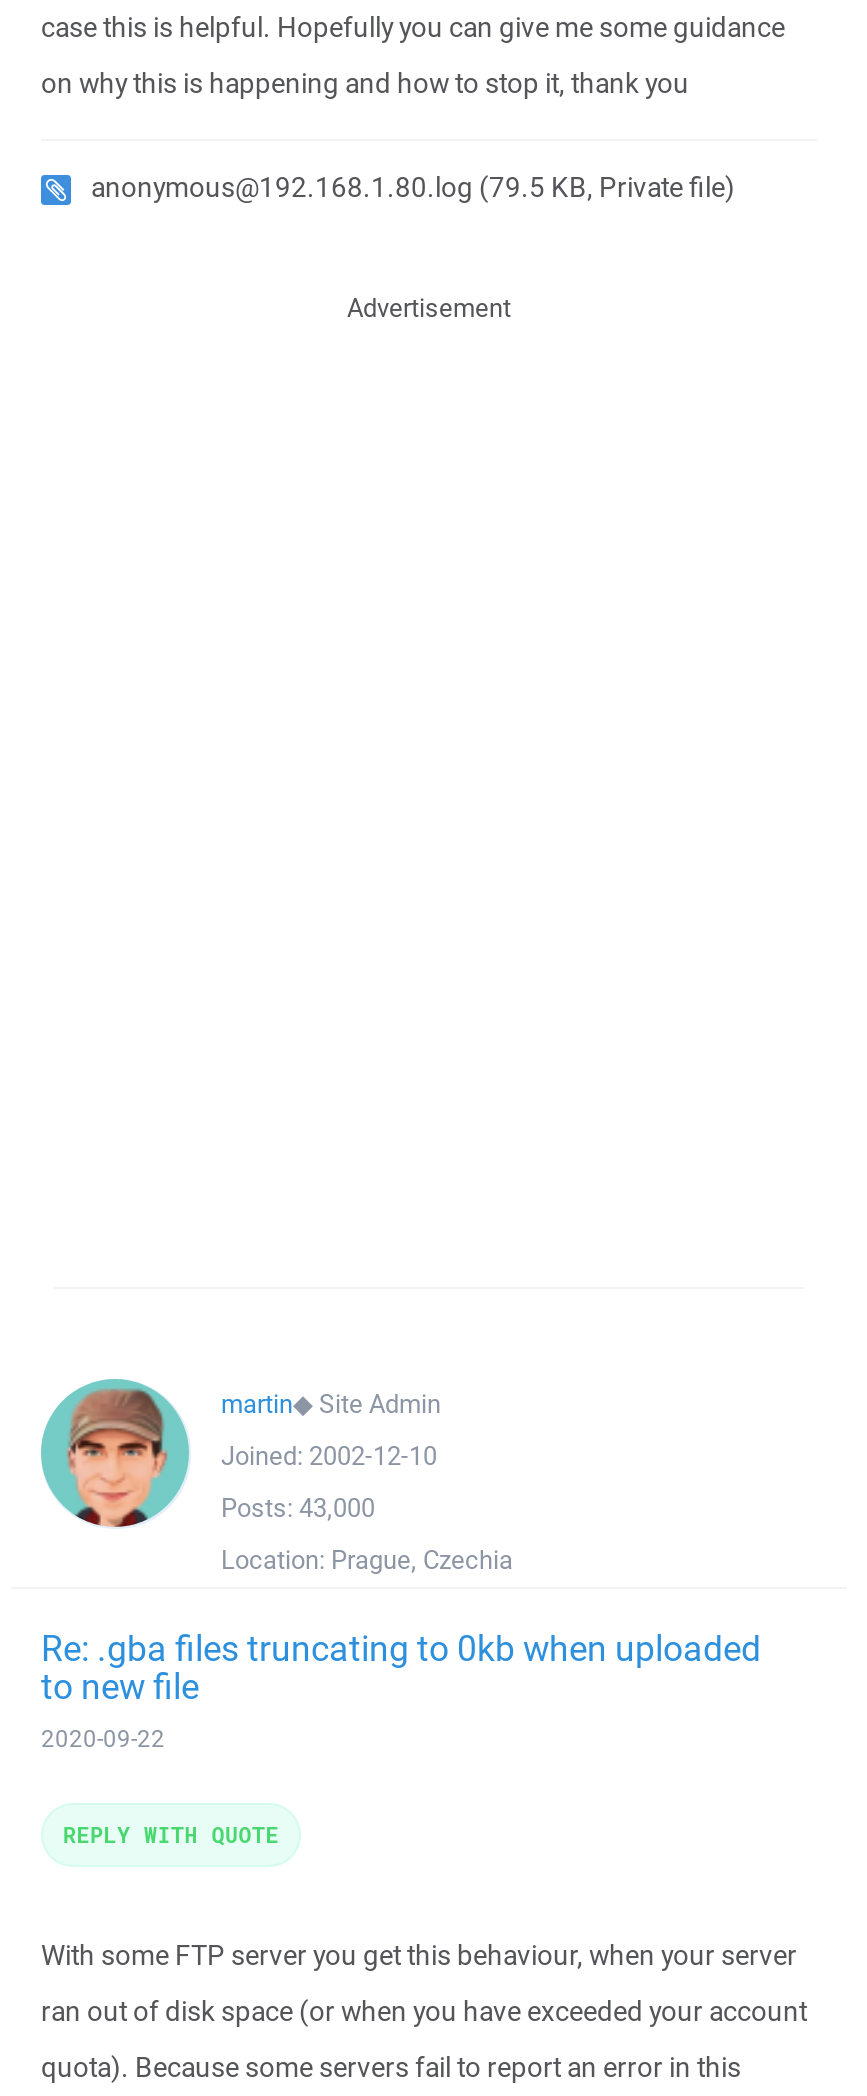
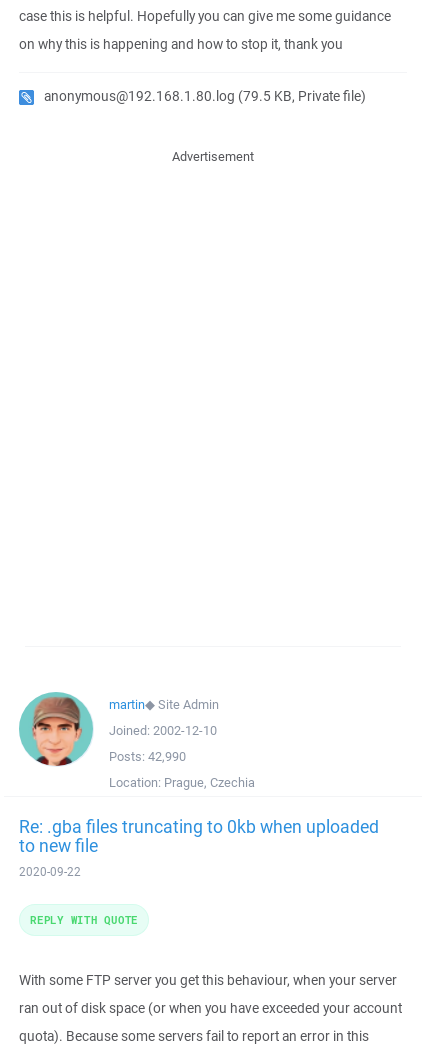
- Posts: 43,000
+ Posts: 42,990
